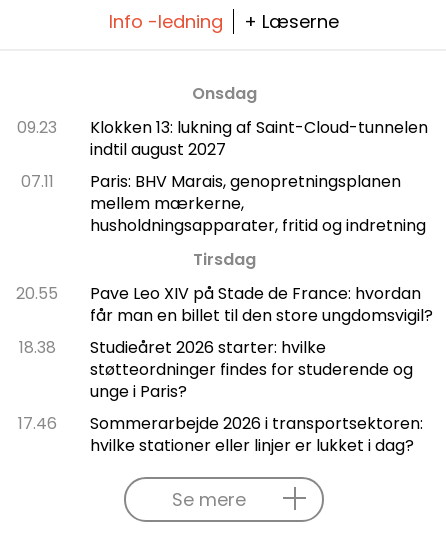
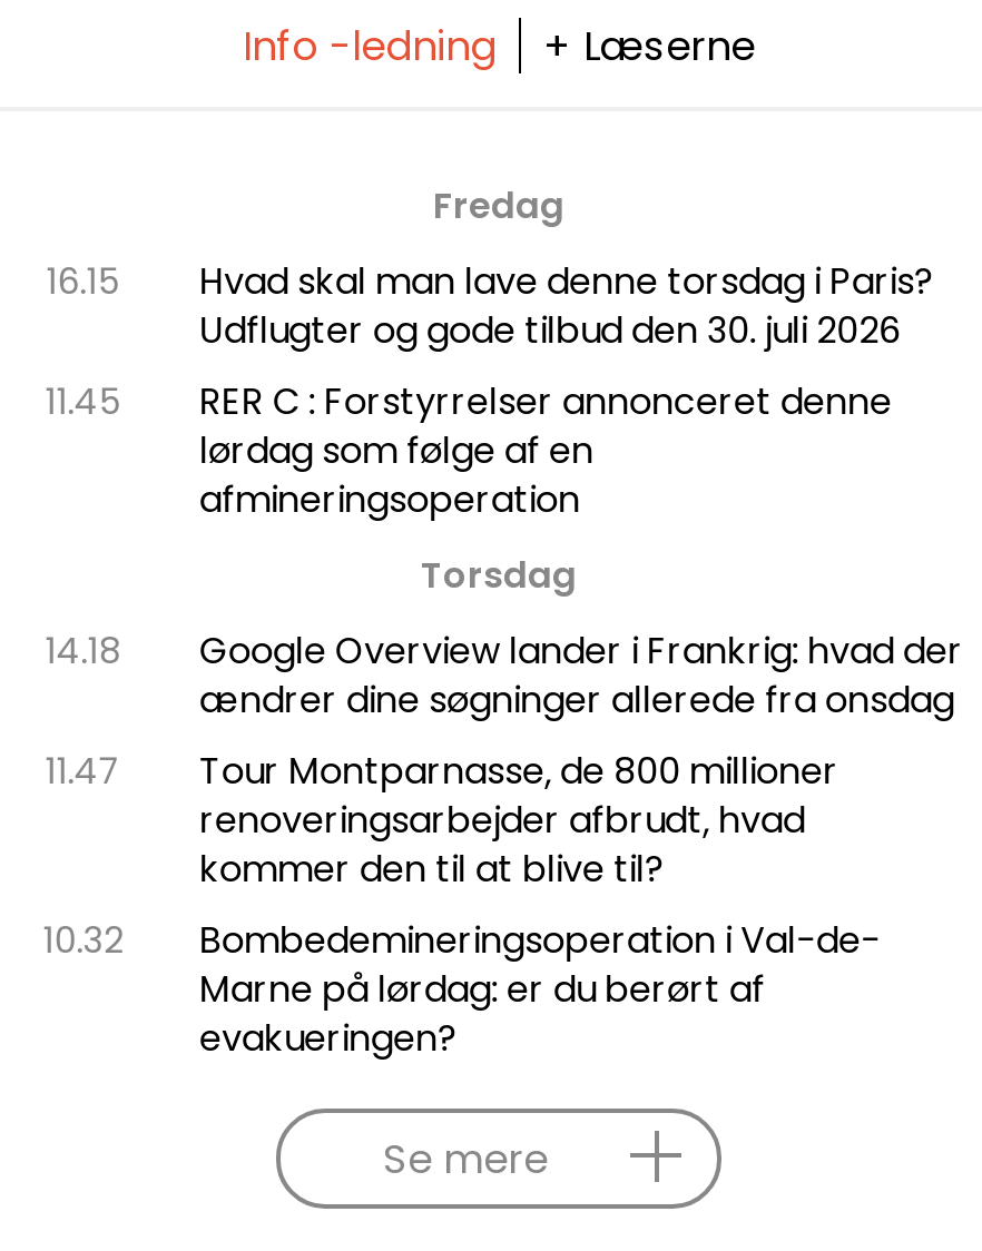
- Onsdag
+ Fredag

- 09.23
- Klokken 13: lukning af Saint-Cloud-tunnelen
- indtil august 2027
- 07.11
- Paris: BHV Marais, genopretningsplanen
- mellem mærkerne,
- husholdningsapparater, fritid og indretning
+ 16.15
+ Hvad skal man lave denne torsdag i Paris?
+ Udflugter og gode tilbud den 30. juli 2026
+ 11.45
+ RER C : Forstyrrelser annonceret denne
+ lørdag som følge af en
+ afmineringsoperation

- Tirsdag
+ Torsdag

- 20.55
- Pave Leo XIV på Stade de France: hvordan
- får man en billet til den store ungdomsvigil?
- 18.38
- Studieåret 2026 starter: hvilke
- støtteordninger findes for studerende og
- unge i Paris?
- 17.46
- Sommerarbejde 2026 i transportsektoren:
- hvilke stationer eller linjer er lukket i dag?
+ 14.18
+ Google Overview lander i Frankrig: hvad der
+ ændrer dine søgninger allerede fra onsdag
+ 11.47
+ Tour Montparnasse, de 800 millioner
+ renoveringsarbejder afbrudt, hvad
+ kommer den til at blive til?
+ 10.32
+ Bombedemineringsoperation i Val-de-
+ Marne på lørdag: er du berørt af
+ evakueringen?
